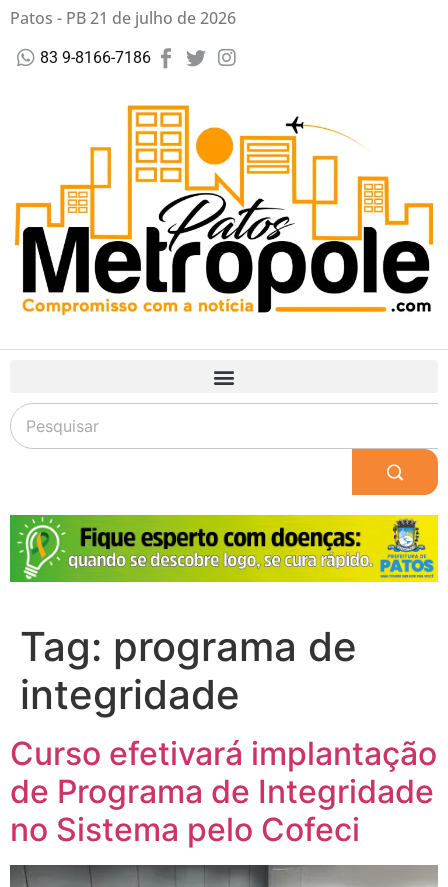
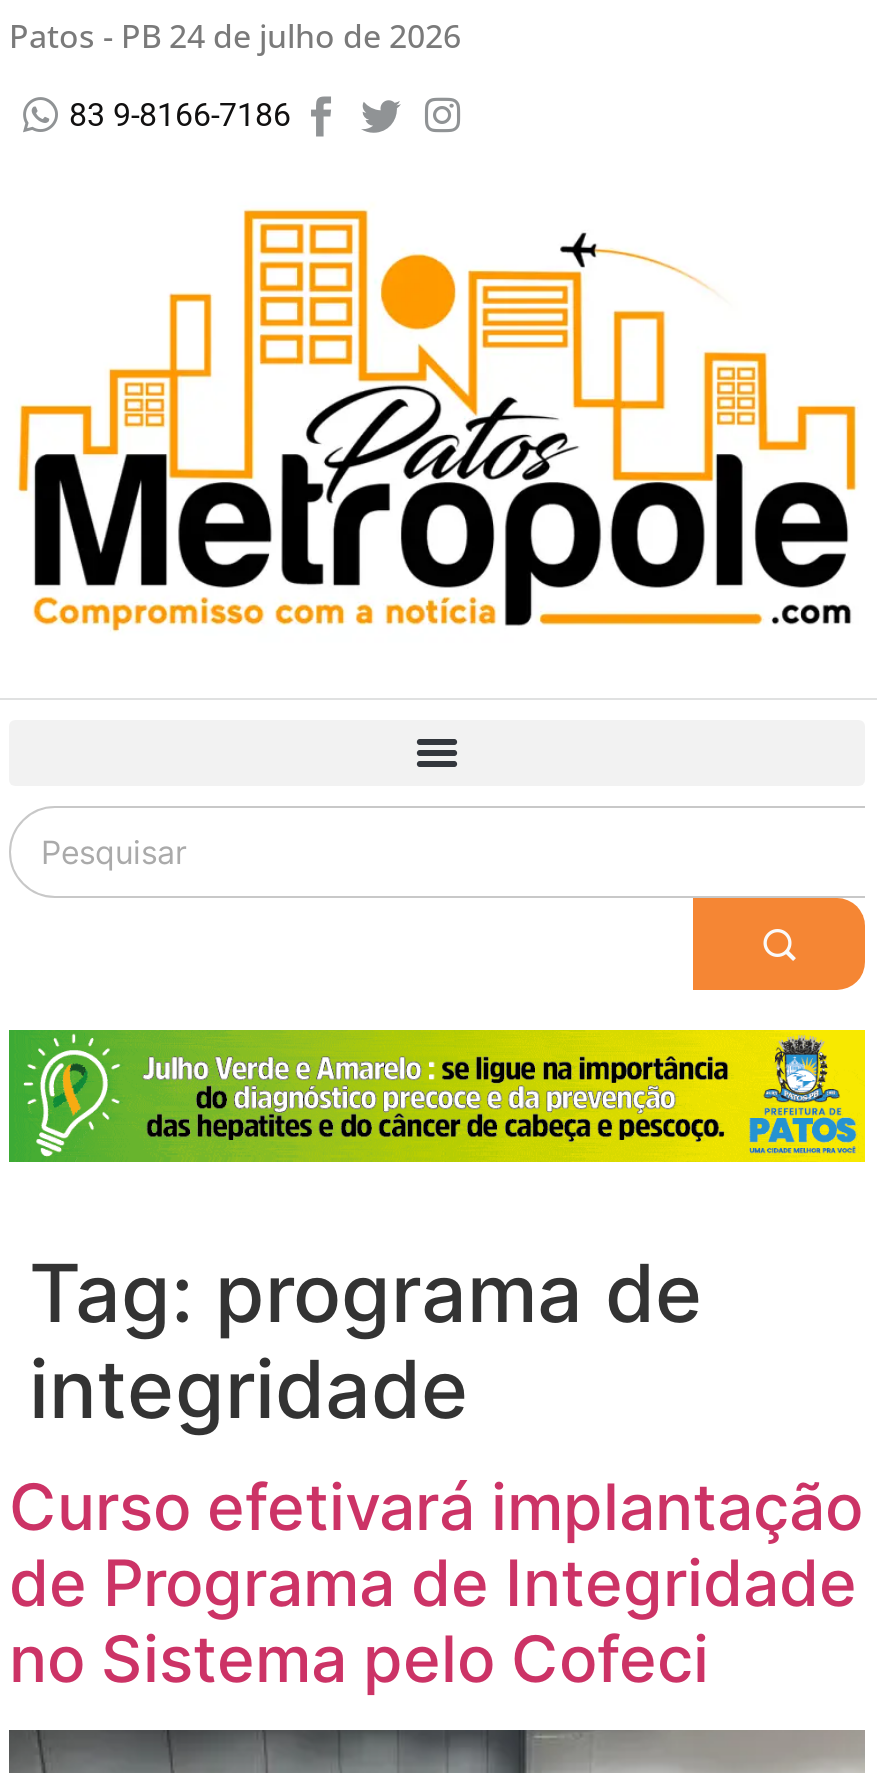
- Patos - PB 21 de julho de 2026
+ Patos - PB 24 de julho de 2026

- [image]
+ [image]
